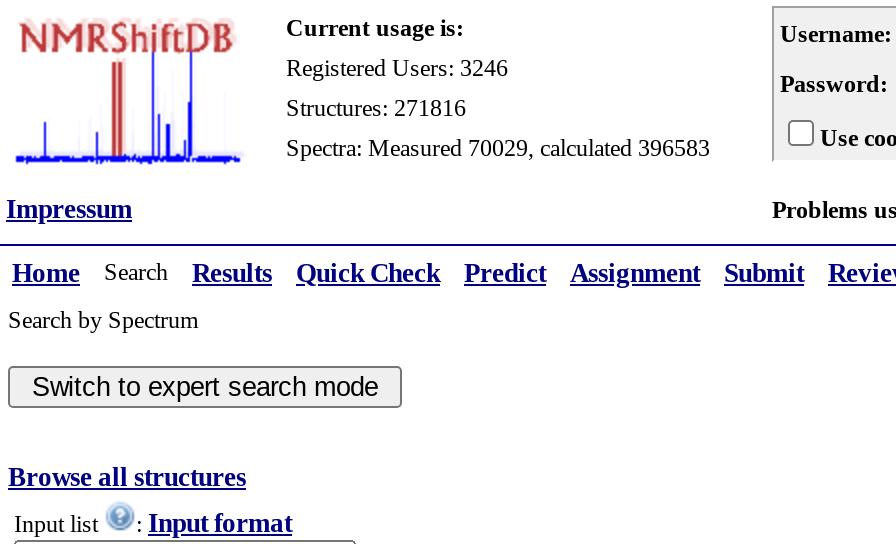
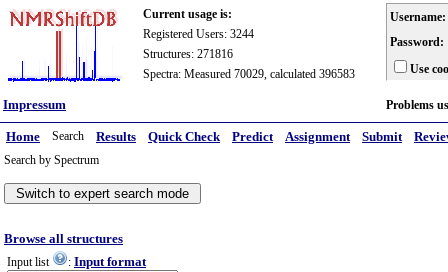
- Registered Users: 3246
+ Registered Users: 3244
